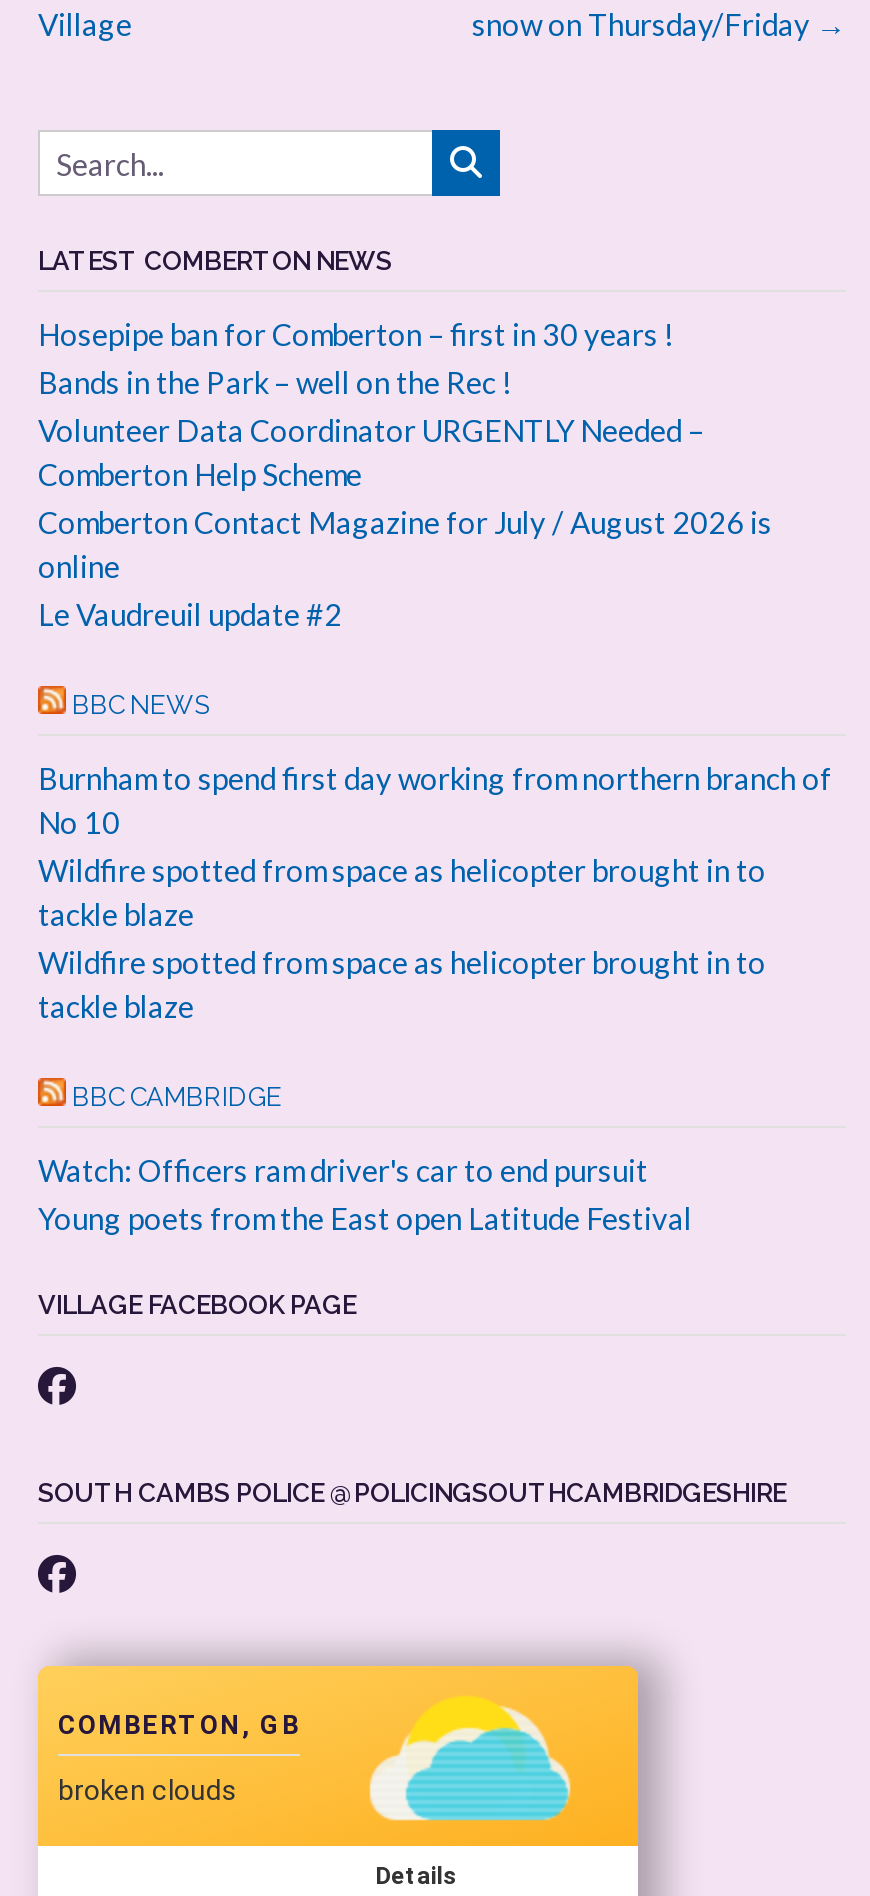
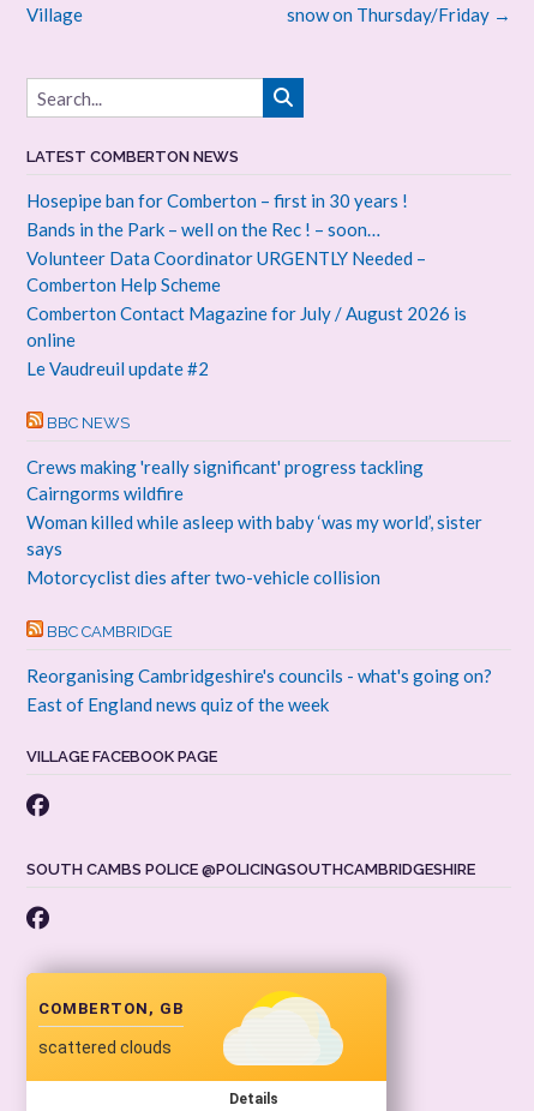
- Bands in the Park – well on the Rec !
+ Bands in the Park – well on the Rec ! – soon…

- Burnham to spend first day working from northern branch of
- No 10
- Wildfire spotted from space as helicopter brought in to
- tackle blaze
- Wildfire spotted from space as helicopter brought in to
- tackle blaze
+ Crews making 'really significant' progress tackling
+ Cairngorms wildfire
+ Woman killed while asleep with baby ‘was my world’, sister
+ says
+ Motorcyclist dies after two-vehicle collision

- Watch: Officers ram driver's car to end pursuit
- Young poets from the East open Latitude Festival
+ Reorganising Cambridgeshire's councils - what's going on?
+ East of England news quiz of the week

- [image]
+ [image]

- broken clouds
+ scattered clouds
